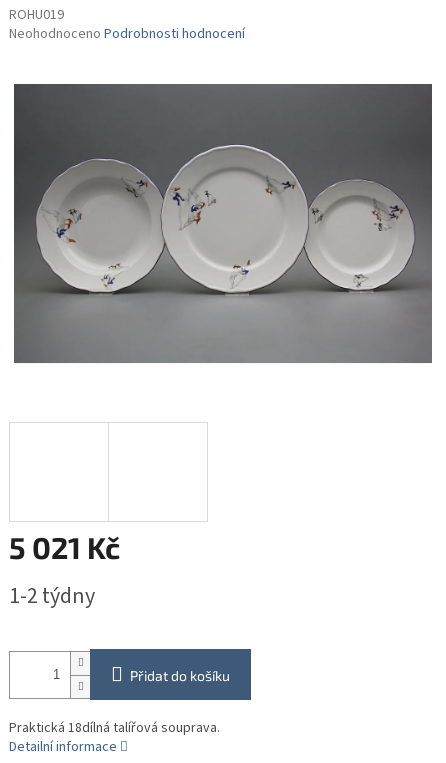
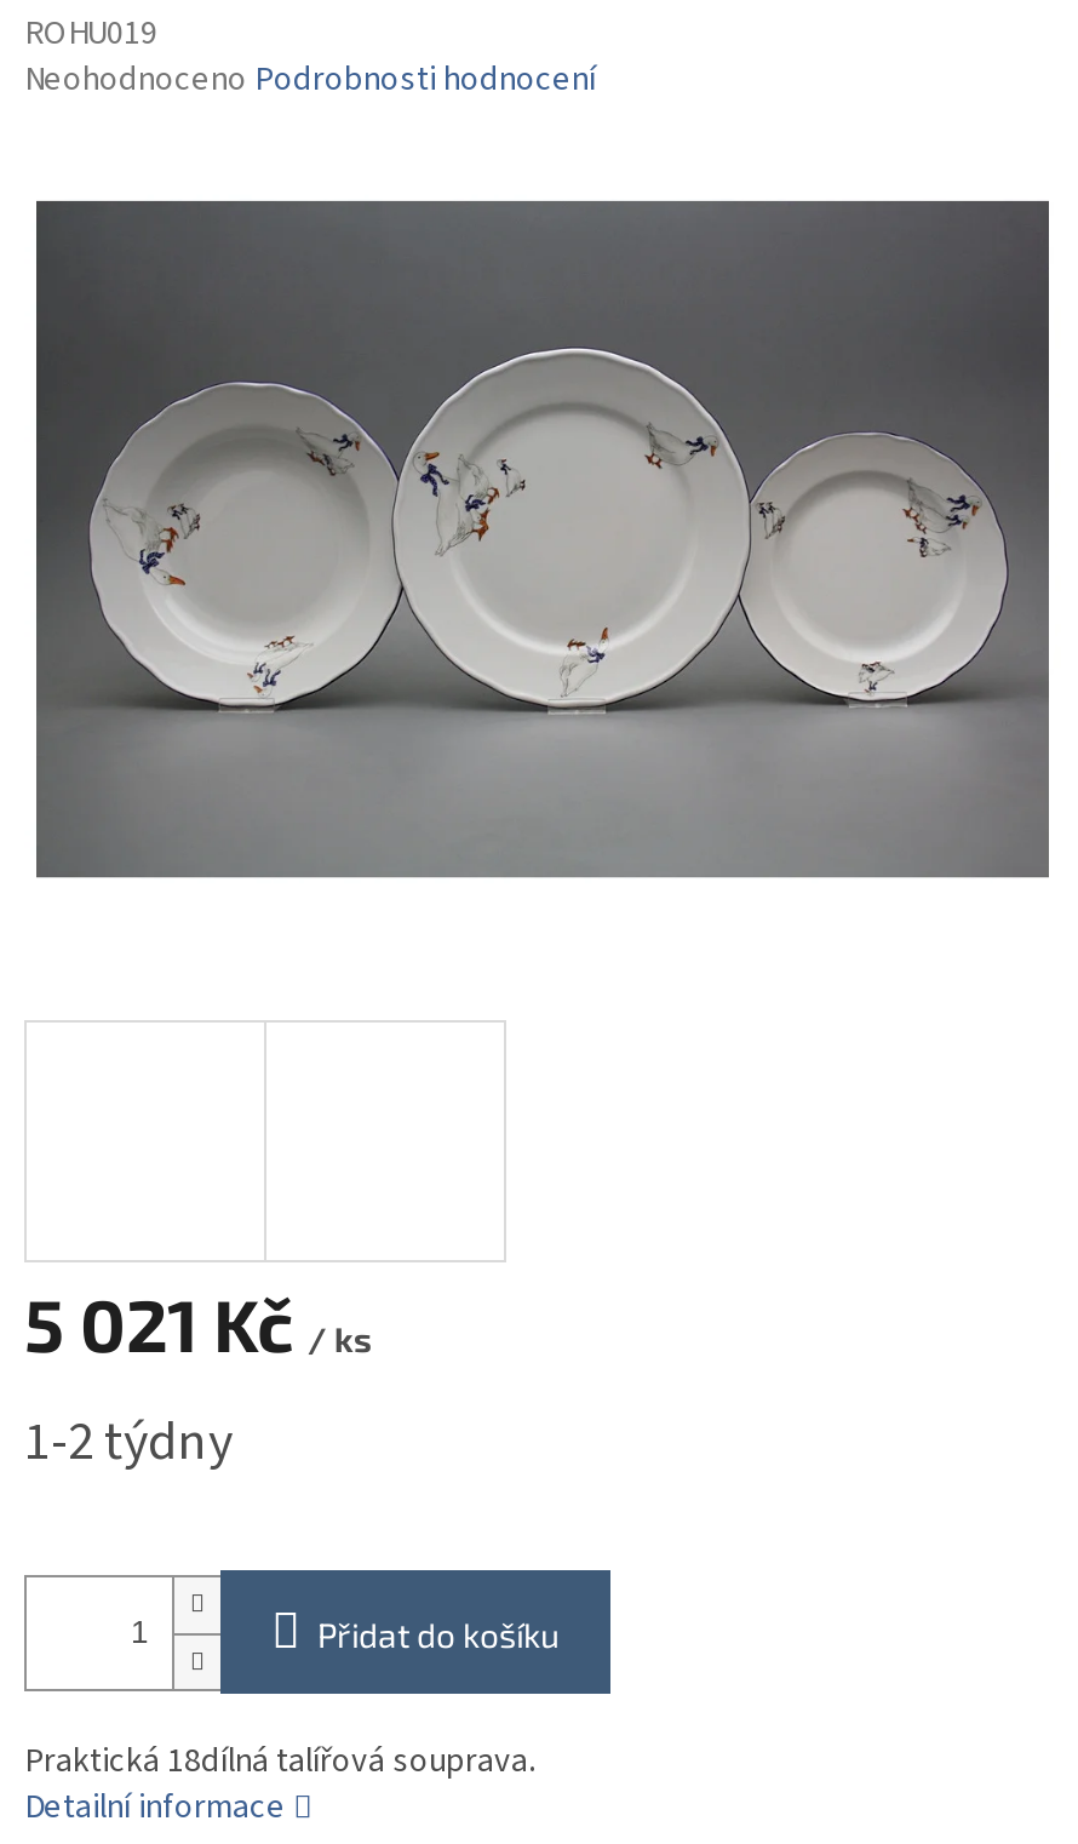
- 5 021 Kč
+ 5 021 Kč / ks
